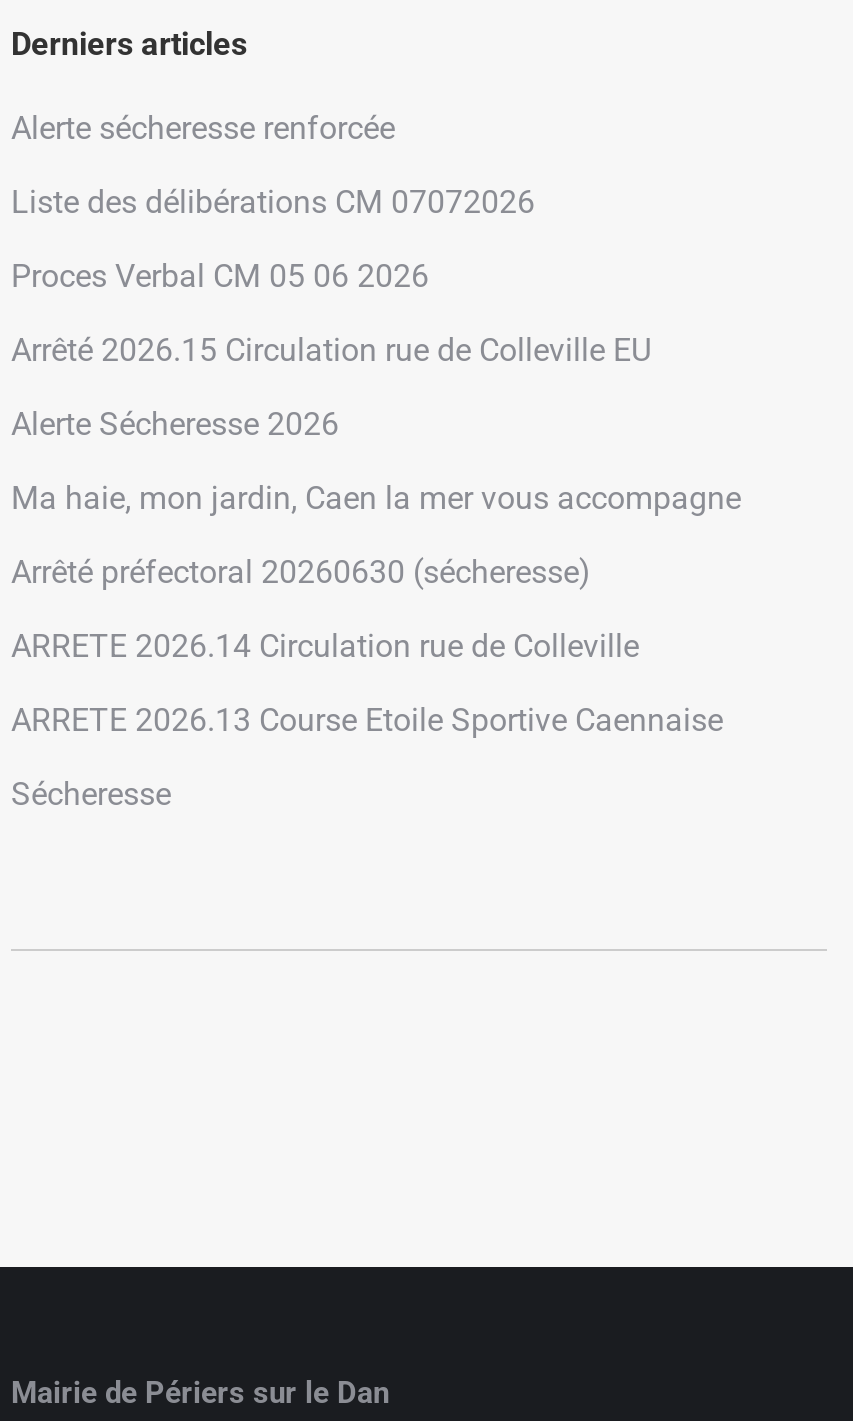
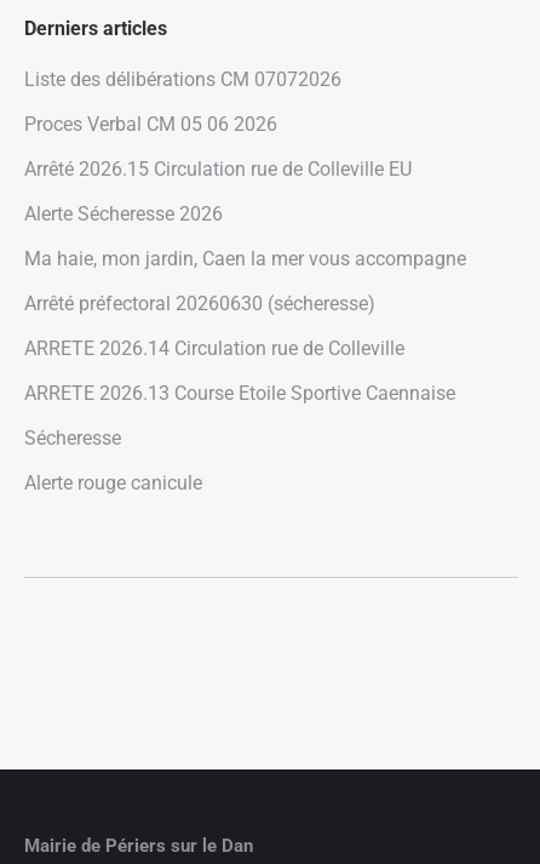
- Alerte sécheresse renforcée

moved up: Liste des délibérations CM 07072026 | Proces Verbal CM 05 06 2026 | Arrêté 2026.15 Circulation rue de Colleville EU | ... | ARRETE 2026.13 Course Etoile Sportive Caennaise | Sécheresse

+ Alerte rouge canicule
